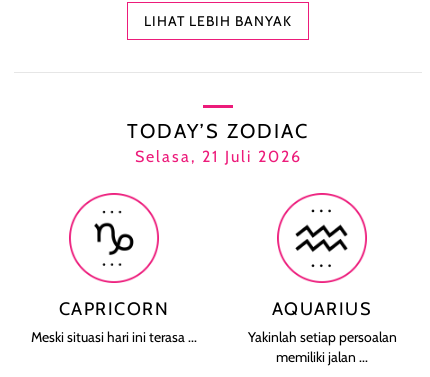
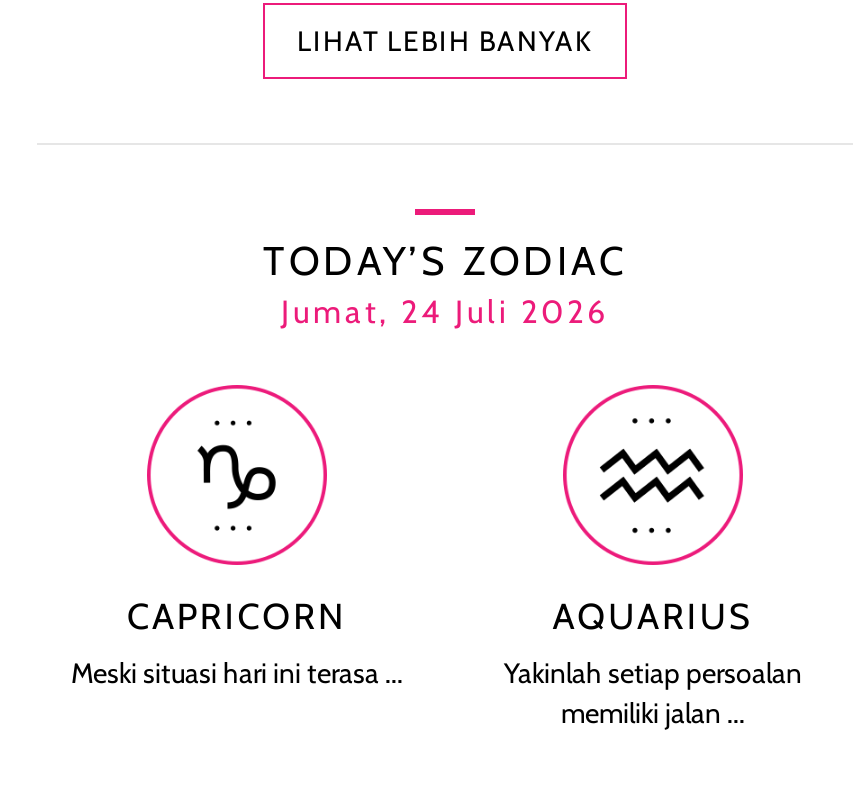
- Selasa, 21 Juli 2026
+ Jumat, 24 Juli 2026
